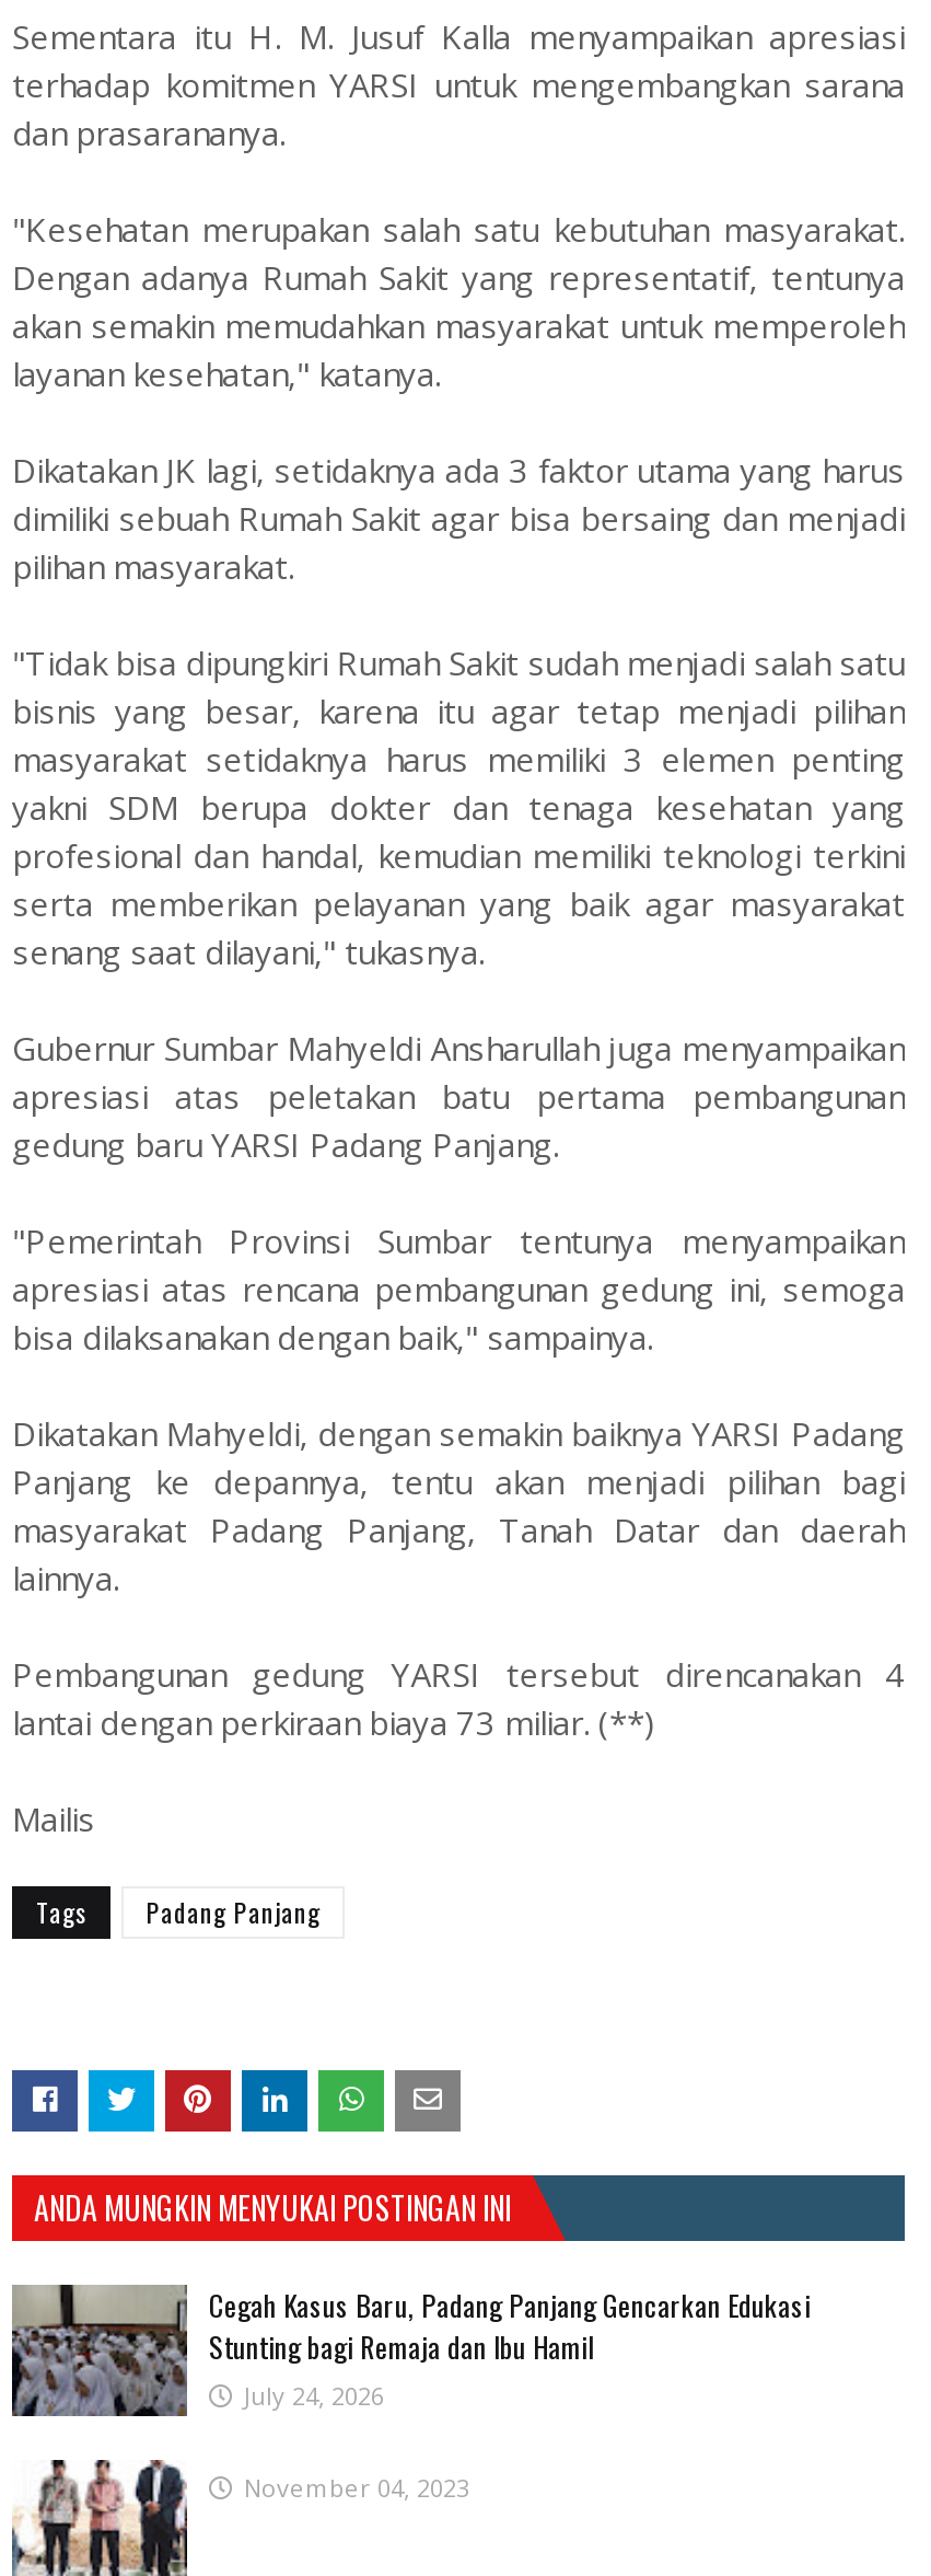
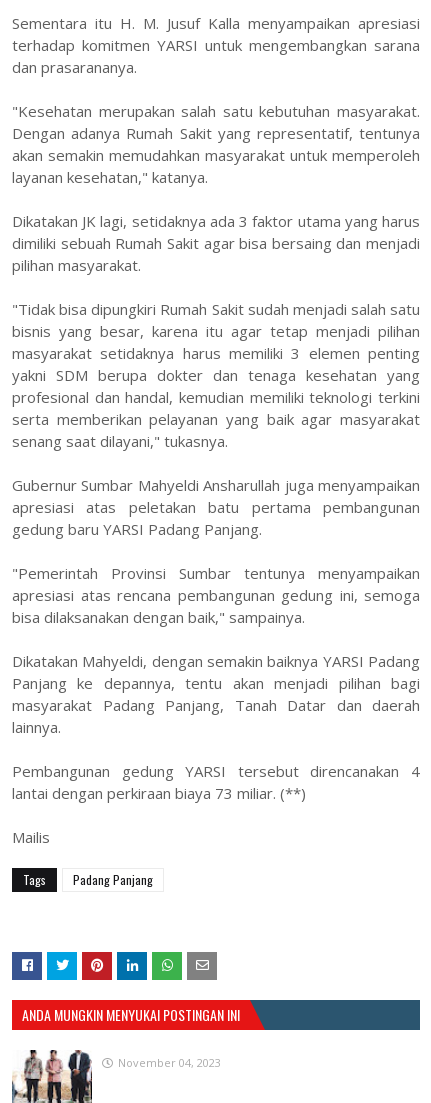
- [image]
- Cegah Kasus Baru, Padang Panjang Gencarkan Edukasi
- Stunting bagi Remaja dan Ibu Hamil
- July 24, 2026
